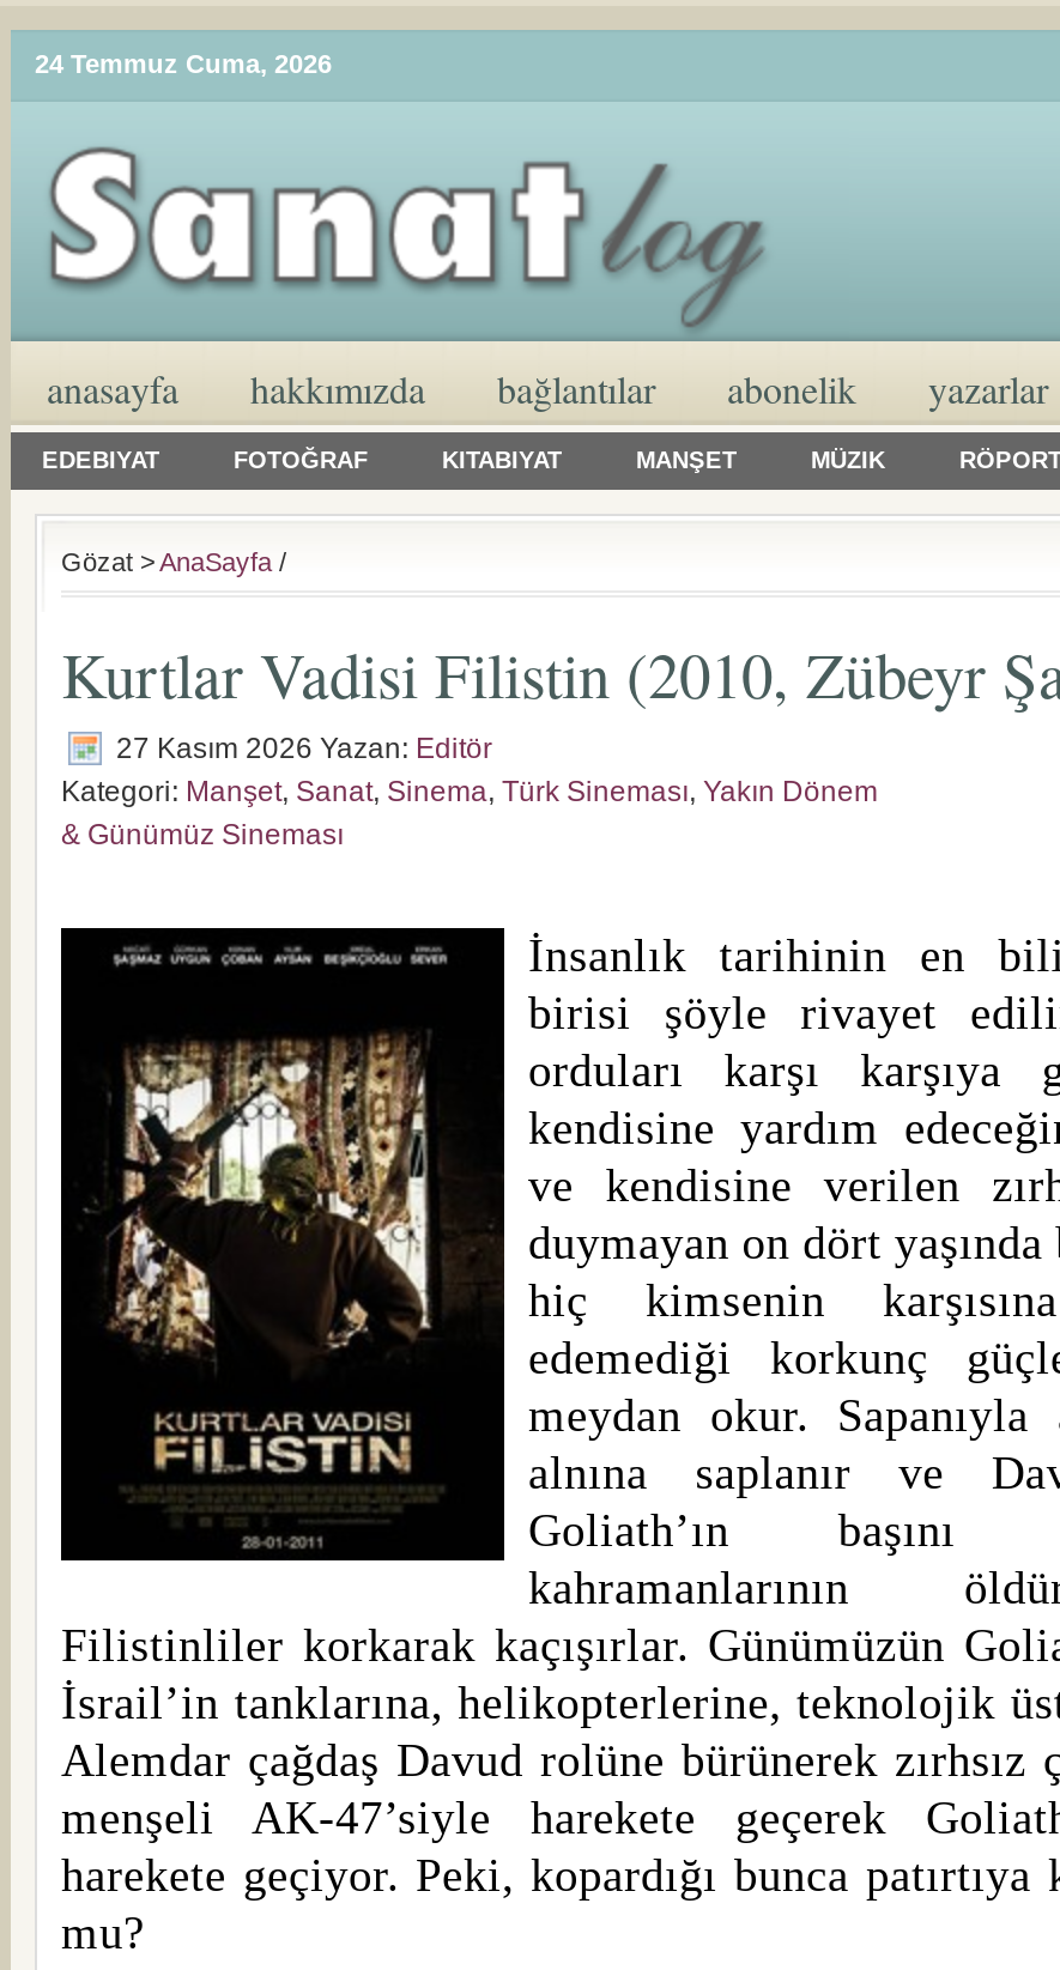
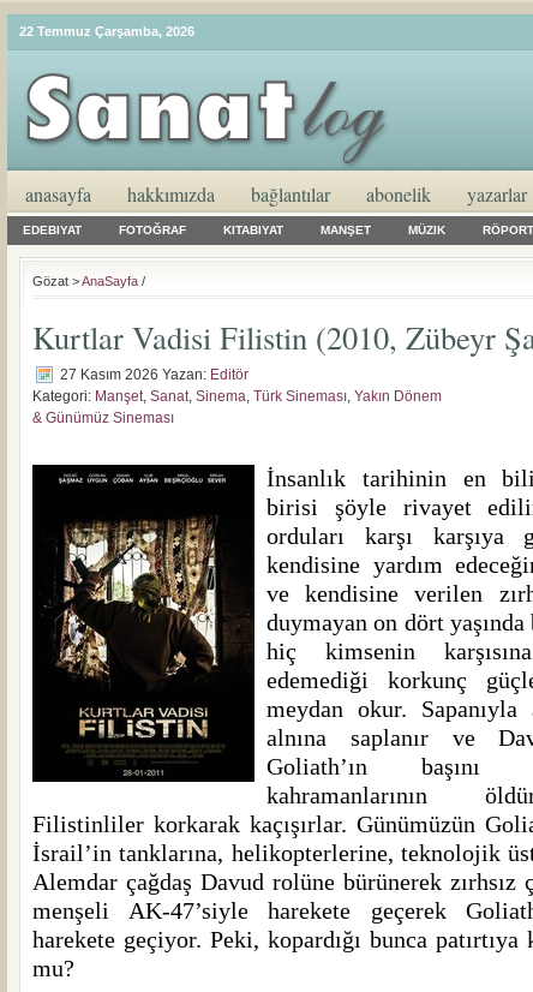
- 24 Temmuz Cuma, 2026
+ 22 Temmuz Çarşamba, 2026
